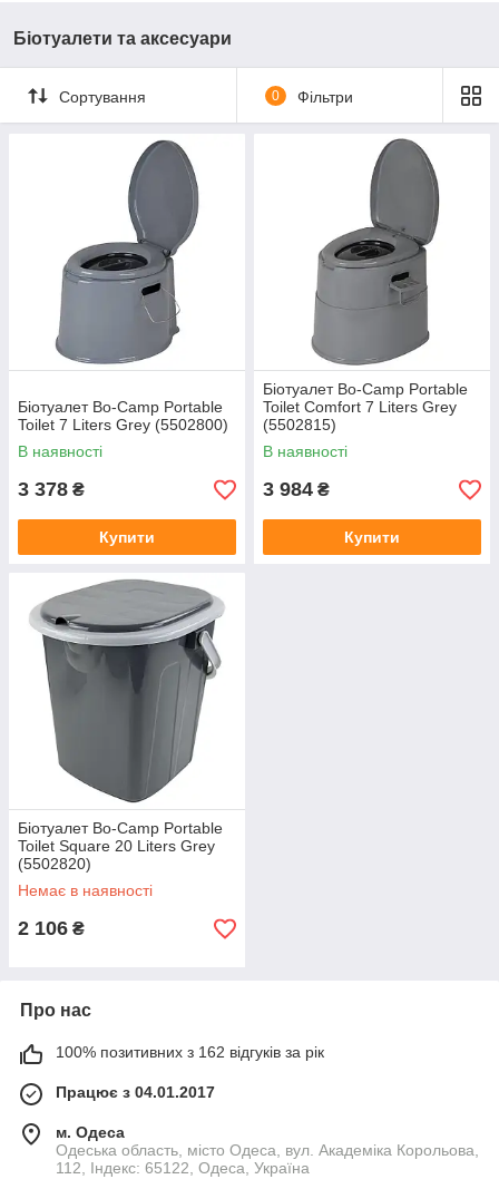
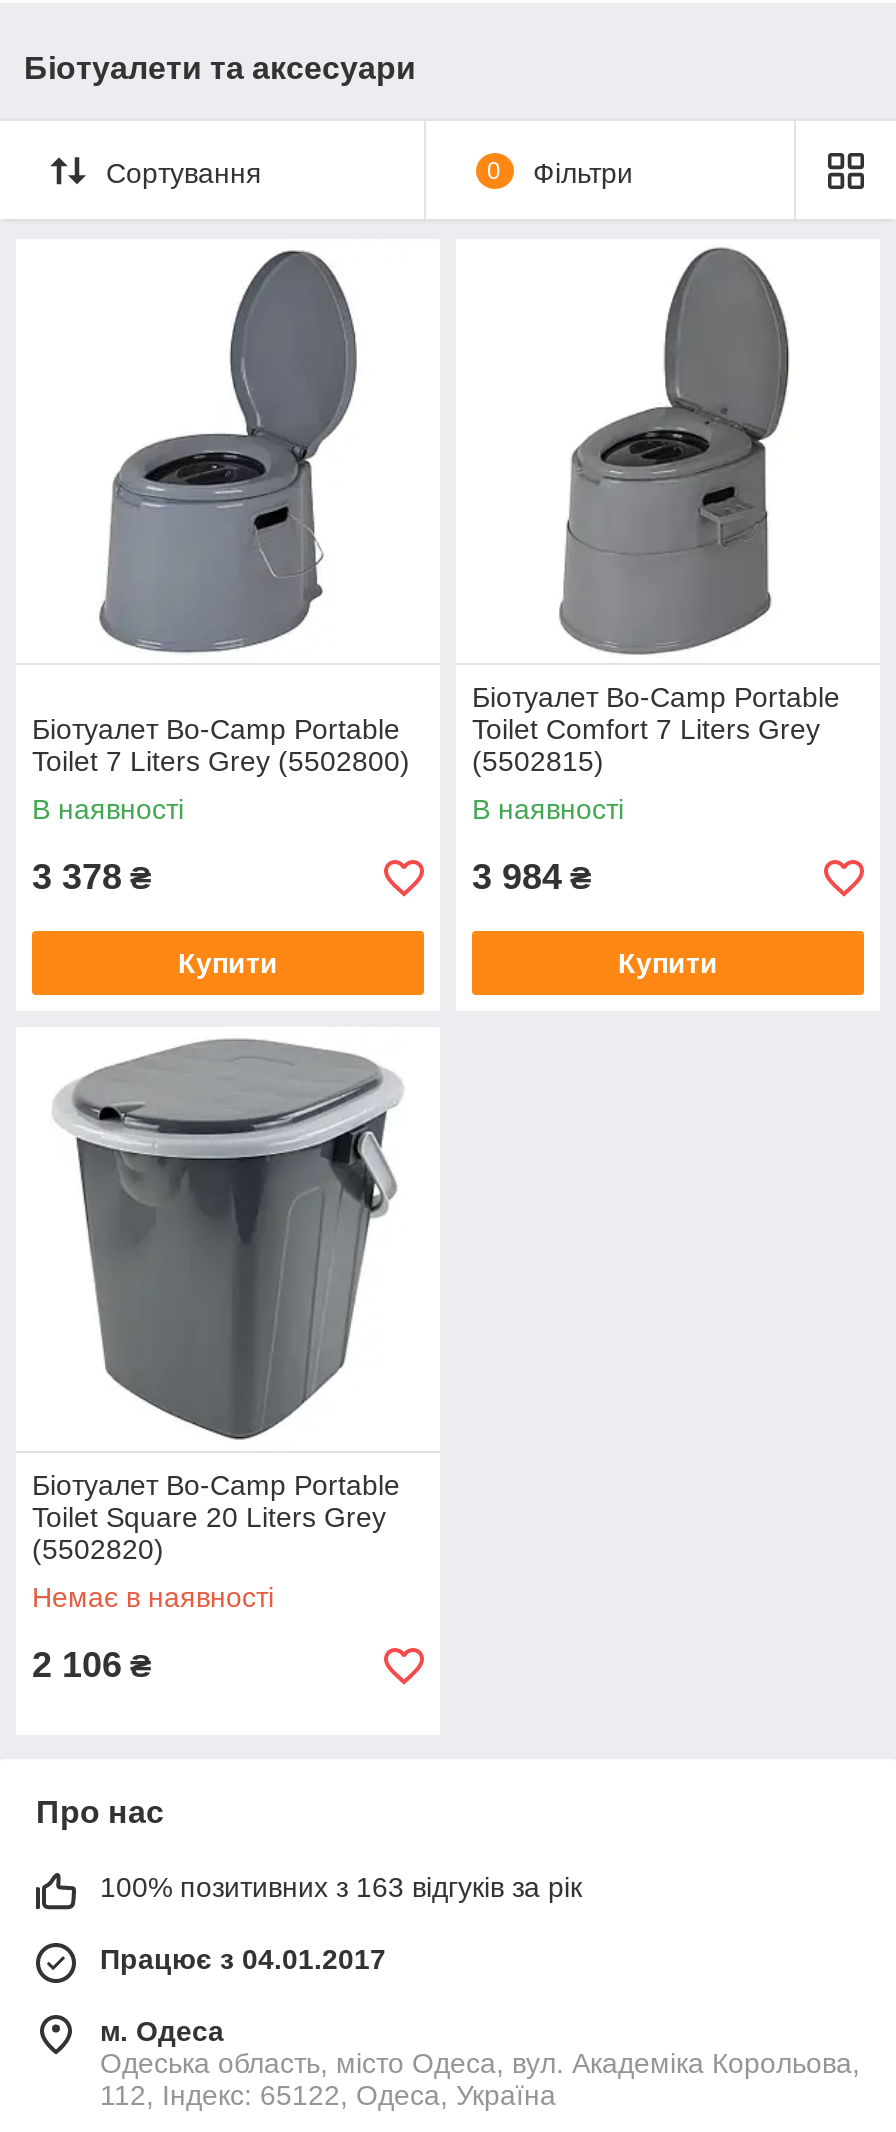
- 100% позитивних з 162 відгуків за рік
+ 100% позитивних з 163 відгуків за рік
